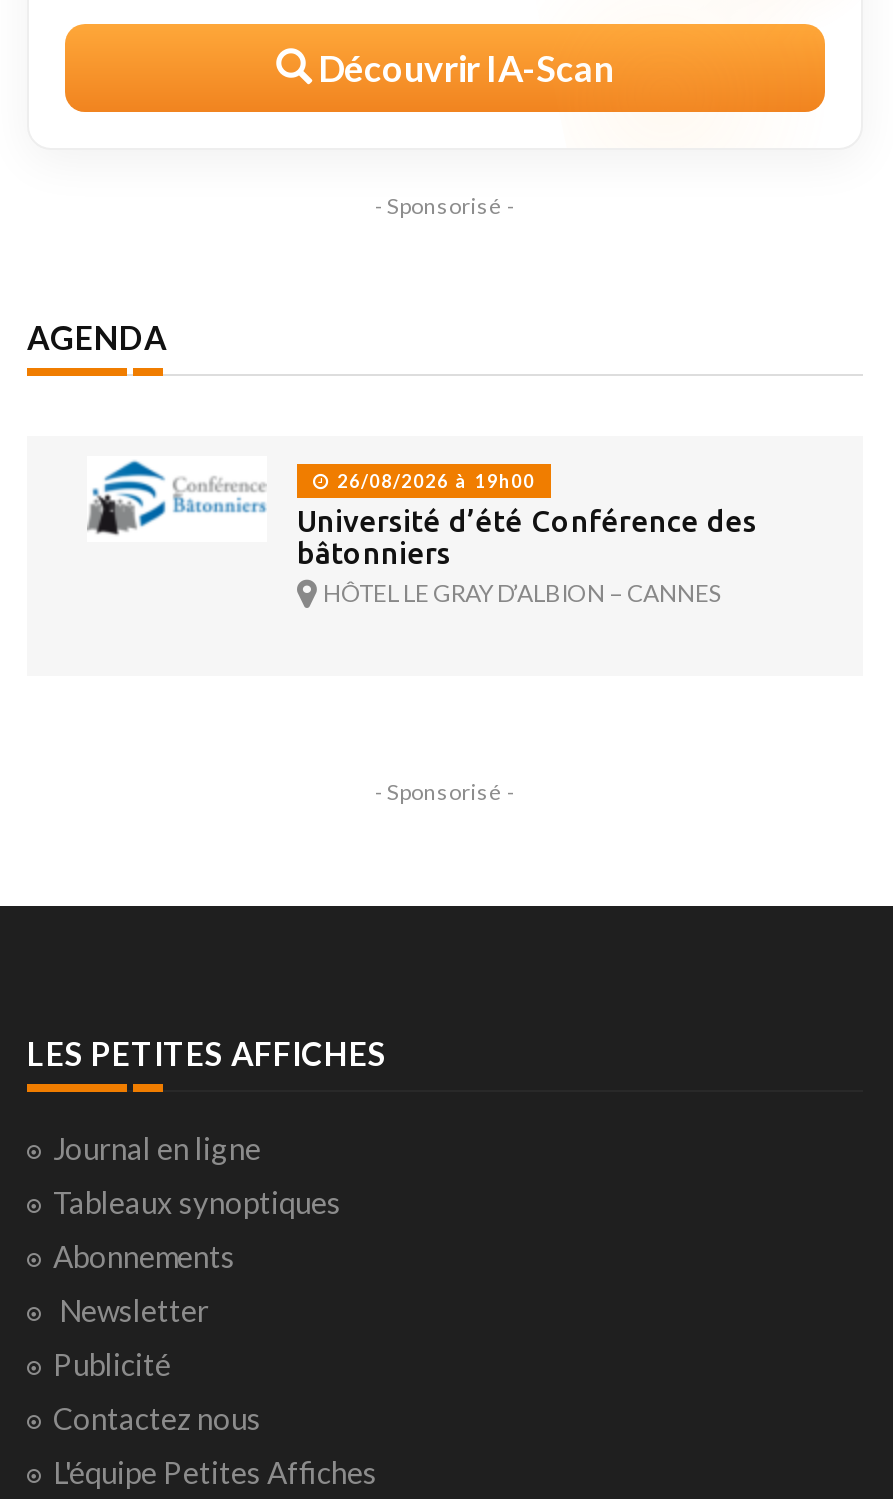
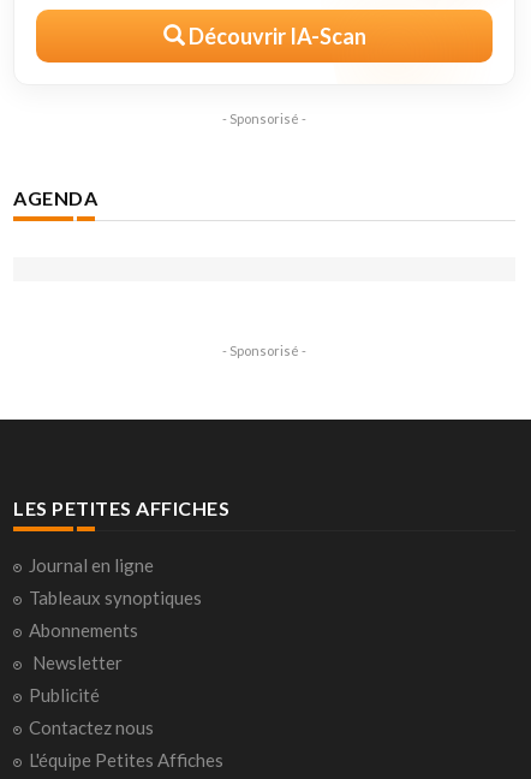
- [image]
- 26/08/2026 à 19h00
- Université d’été Conférence des
- bâtonniers
- HÔTEL LE GRAY D’ALBION – CANNES
